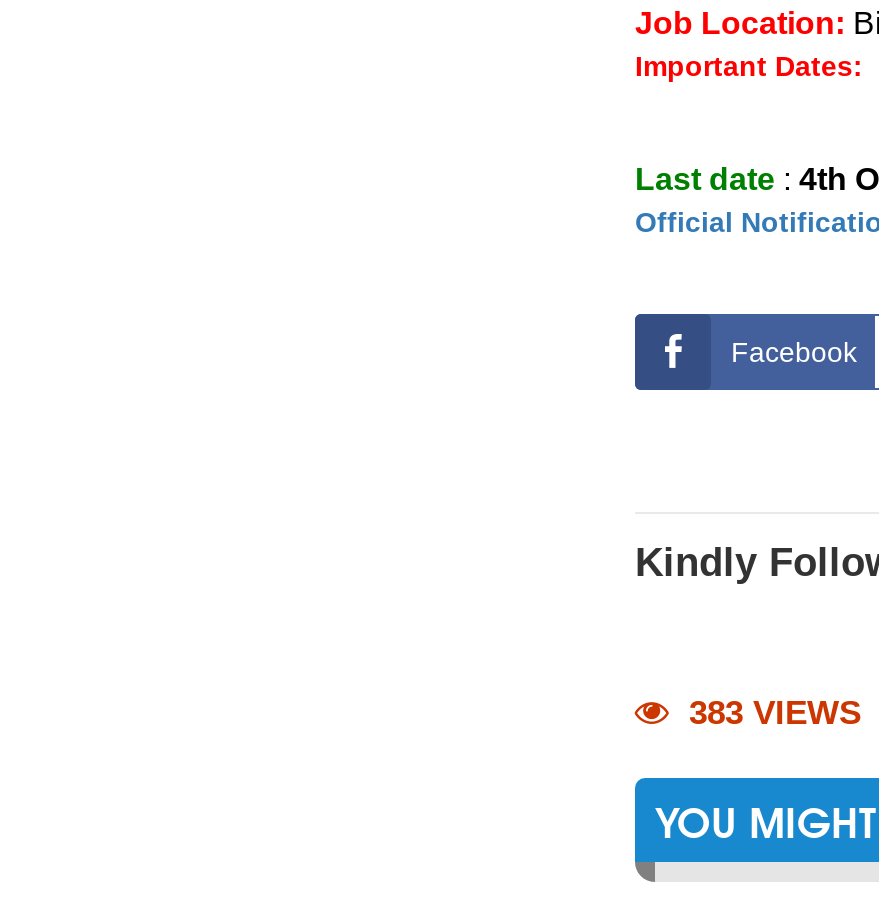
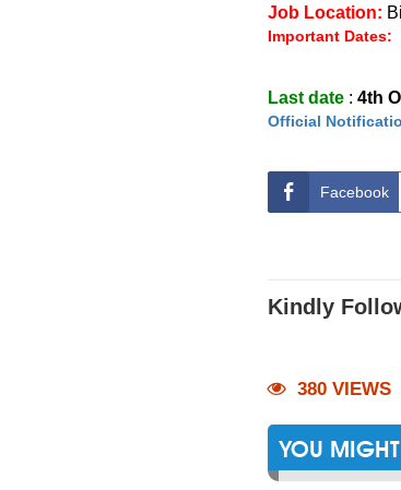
- 383 VIEWS
+ 380 VIEWS
